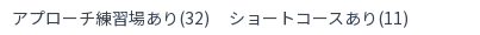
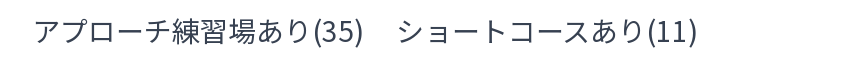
- アプローチ練習場あり(32)
+ アプローチ練習場あり(35)
